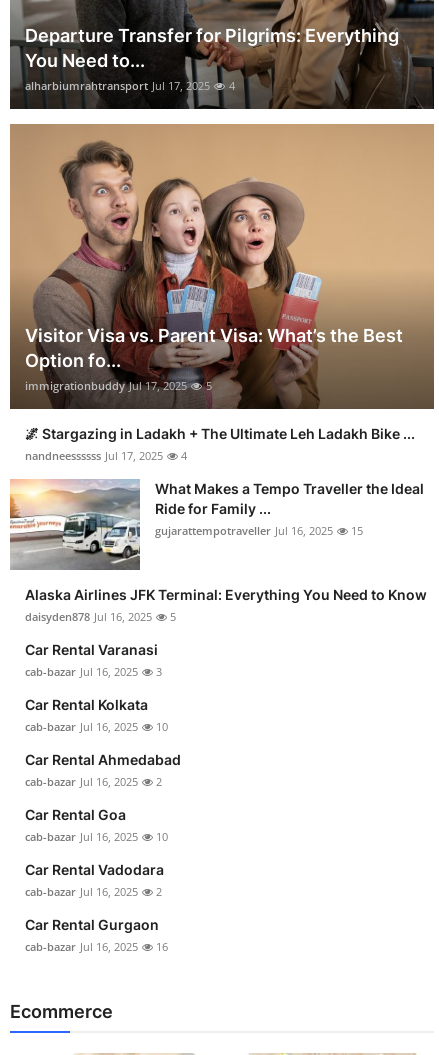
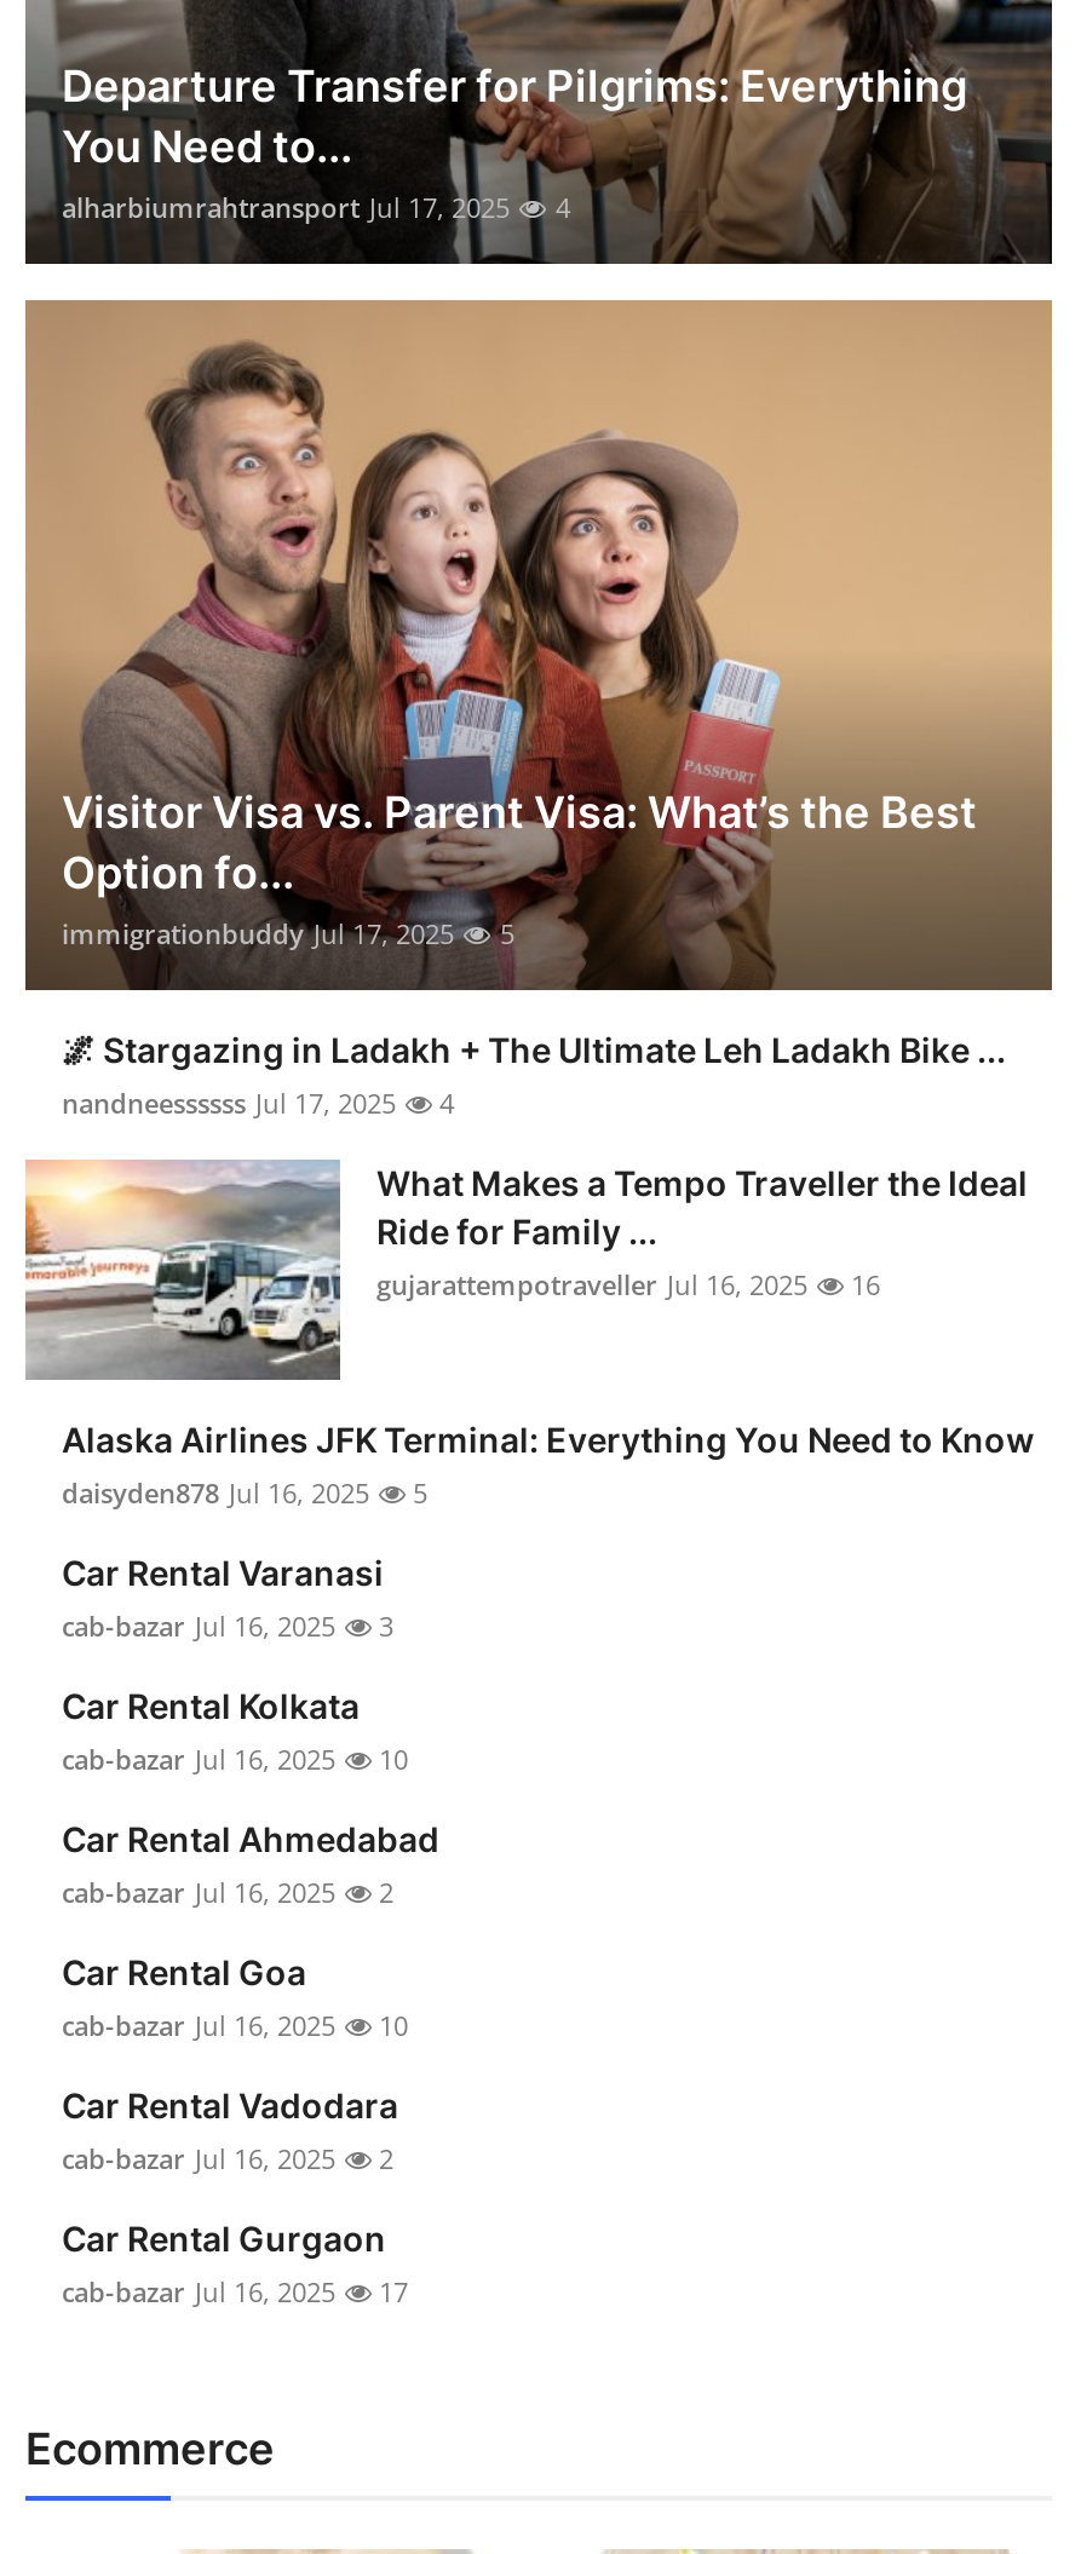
- gujarattempotraveller Jul 16, 2025 15
+ gujarattempotraveller Jul 16, 2025 16

- cab-bazar Jul 16, 2025 16
+ cab-bazar Jul 16, 2025 17
